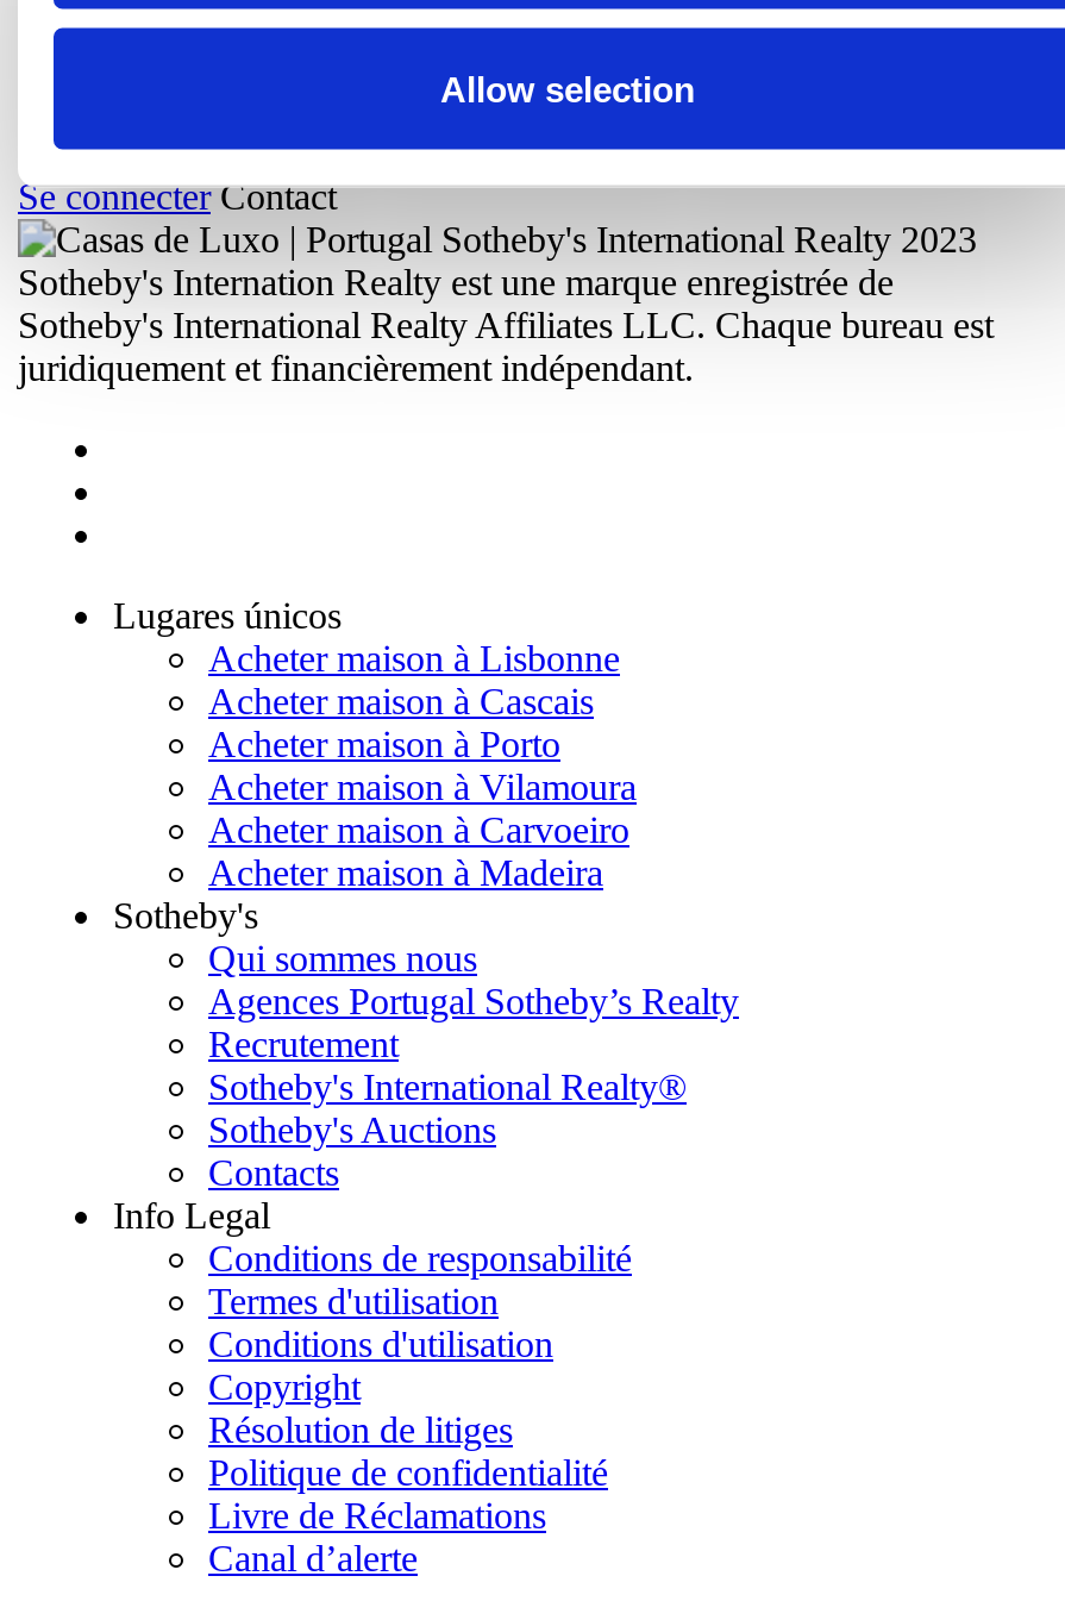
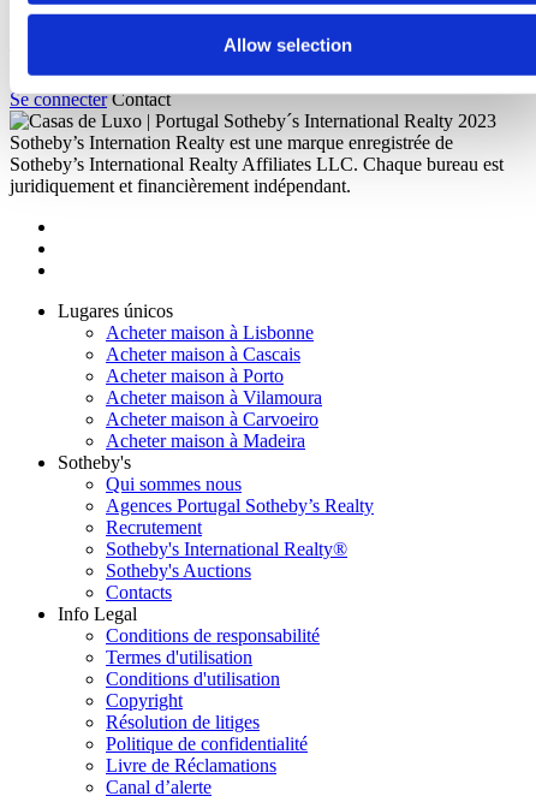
- Sotheby's Internation Realty est une marque enregistrée de
+ Sotheby’s Internation Realty est une marque enregistrée de

- Sotheby's International Realty Affiliates LLC. Chaque bureau est
+ Sotheby’s International Realty Affiliates LLC. Chaque bureau est
